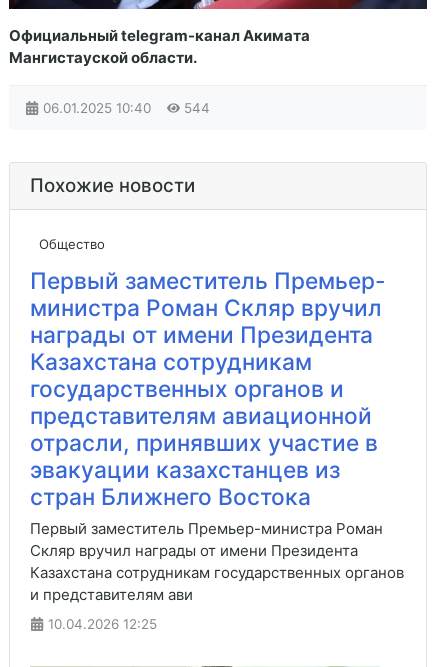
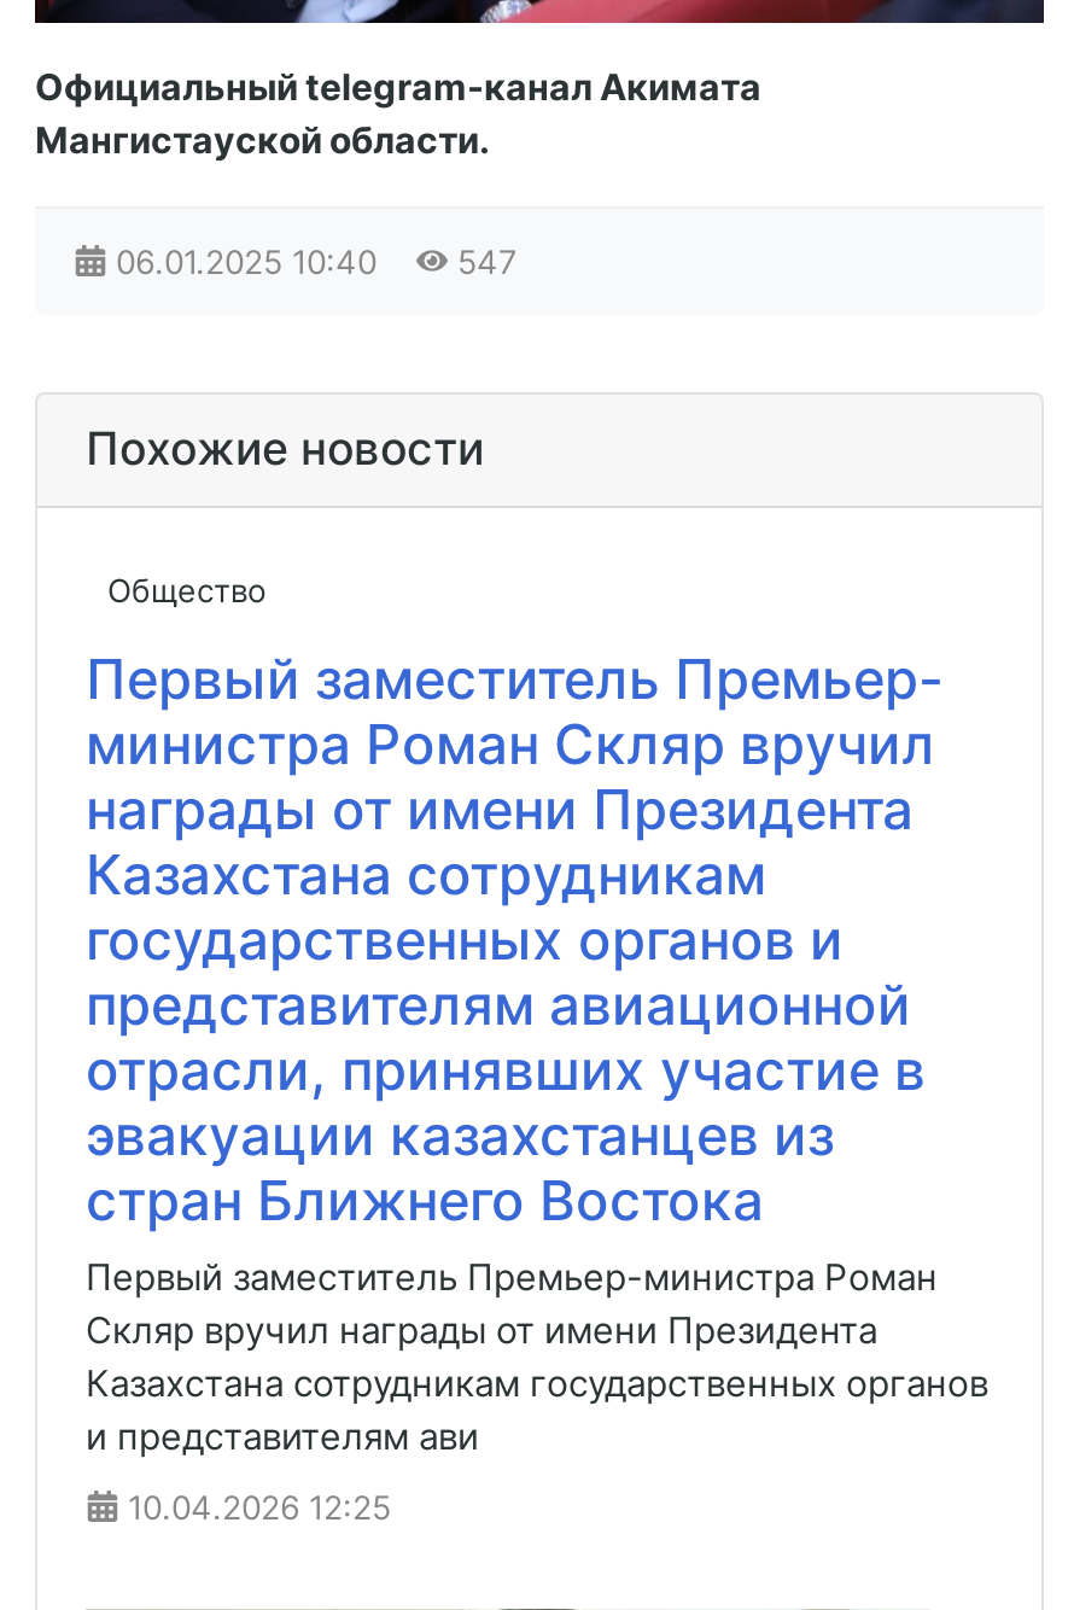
- 06.01.2025 10:40 544
+ 06.01.2025 10:40 547
